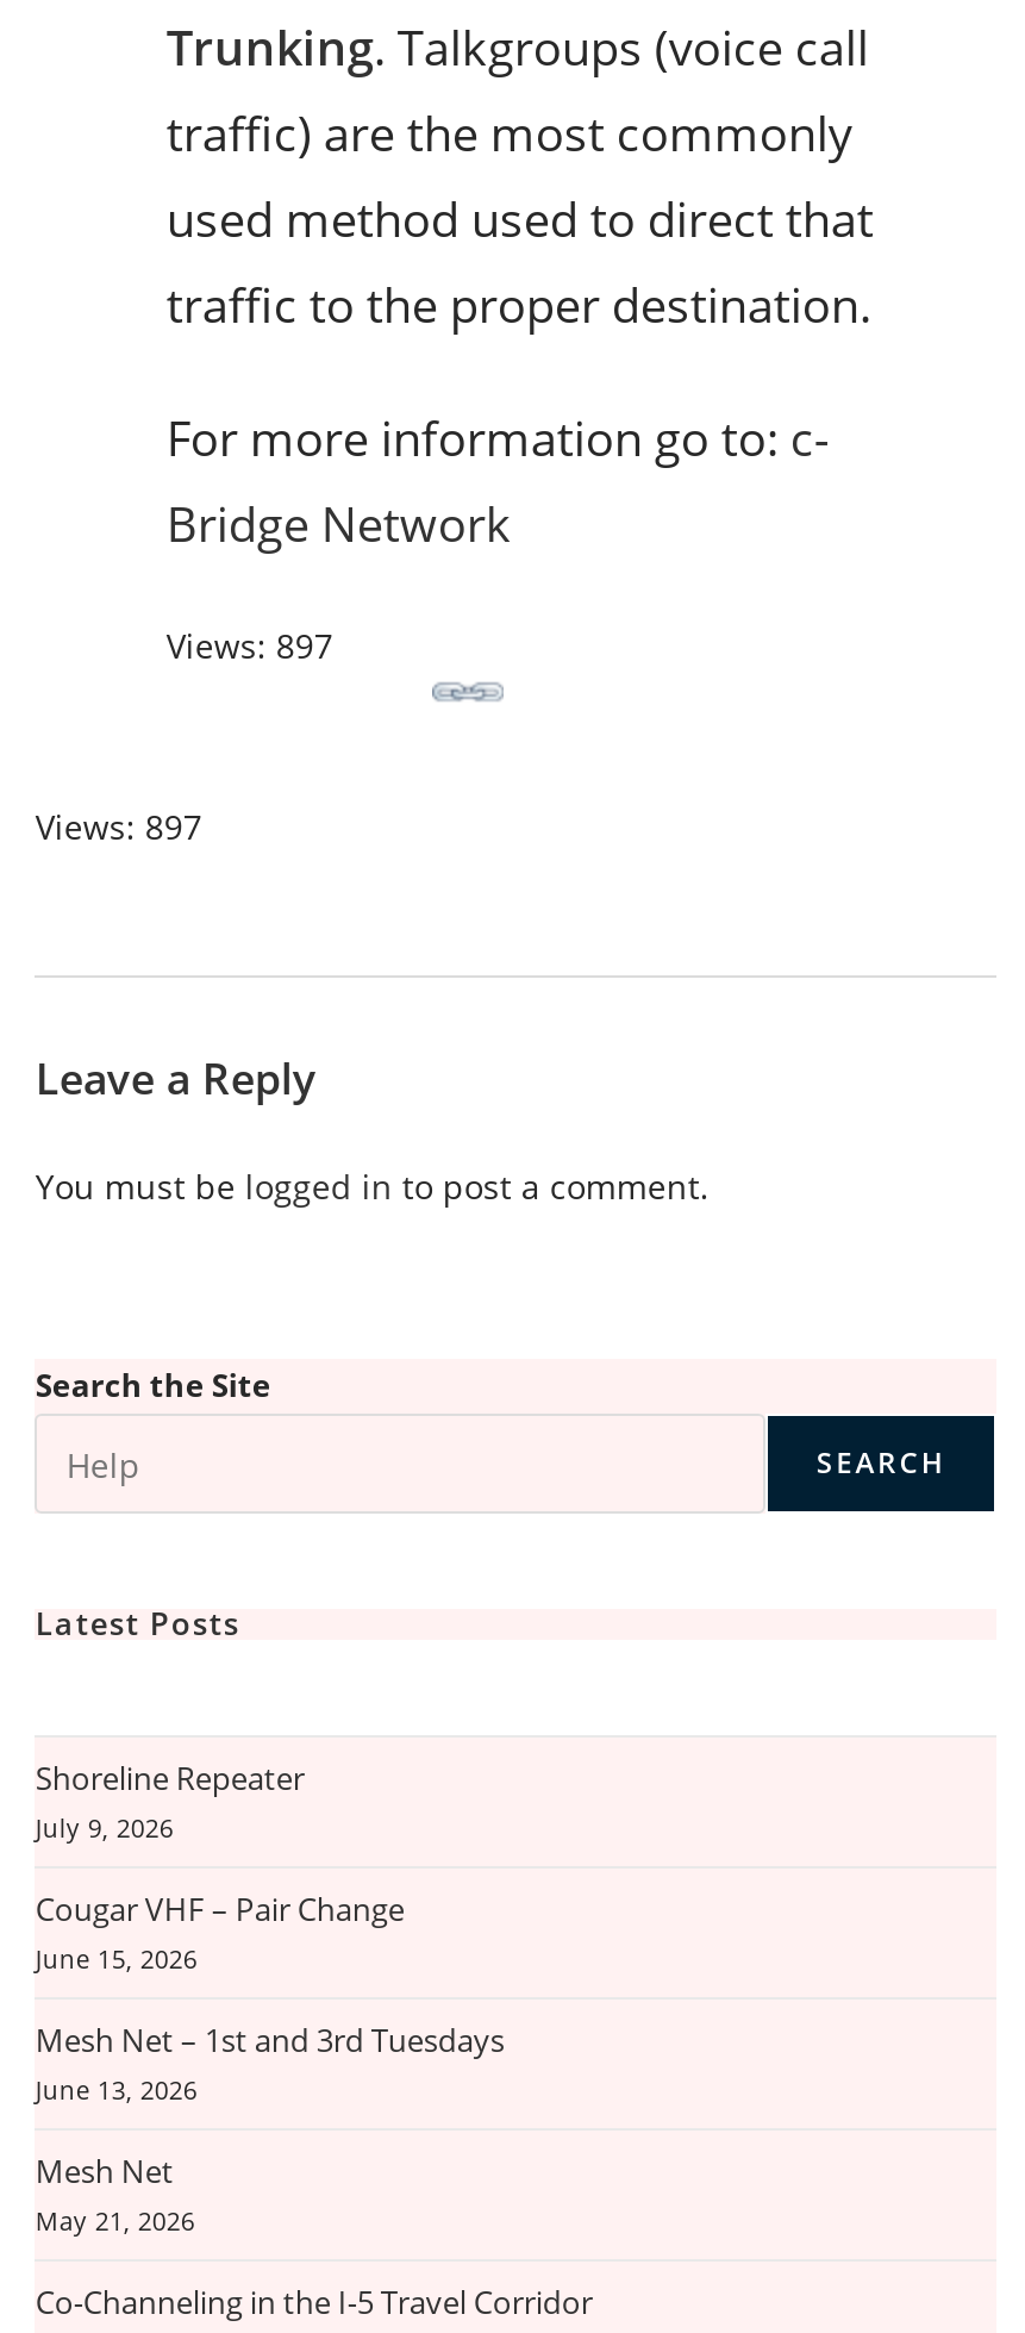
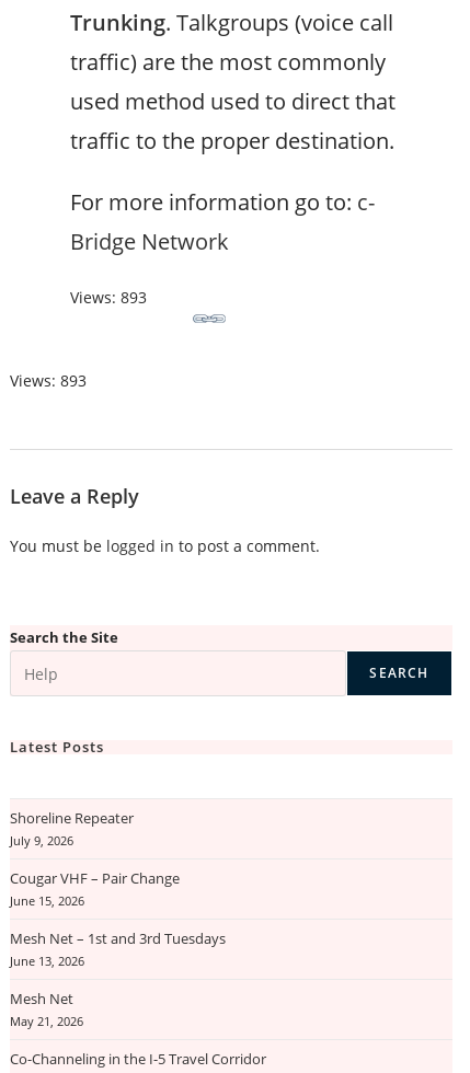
- Views: 897
+ Views: 893

- Views: 897
+ Views: 893
